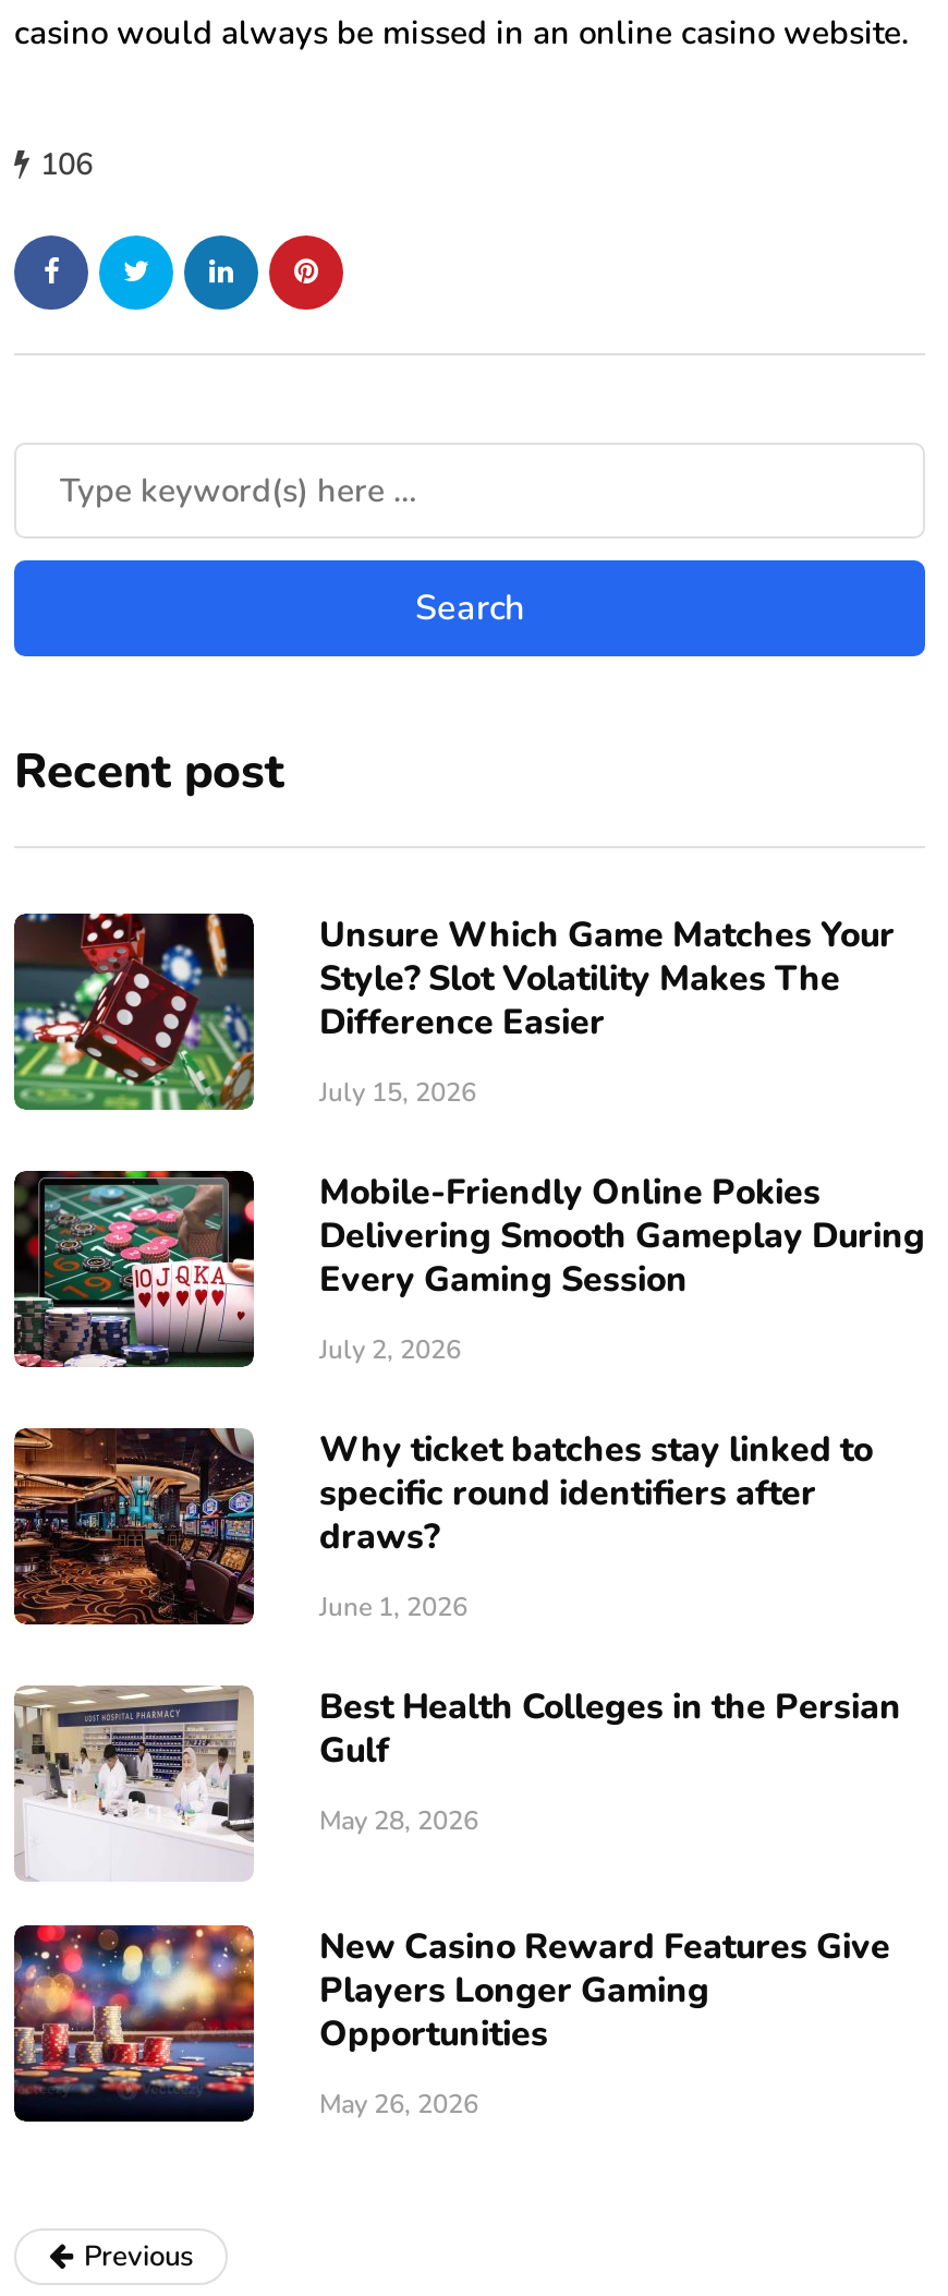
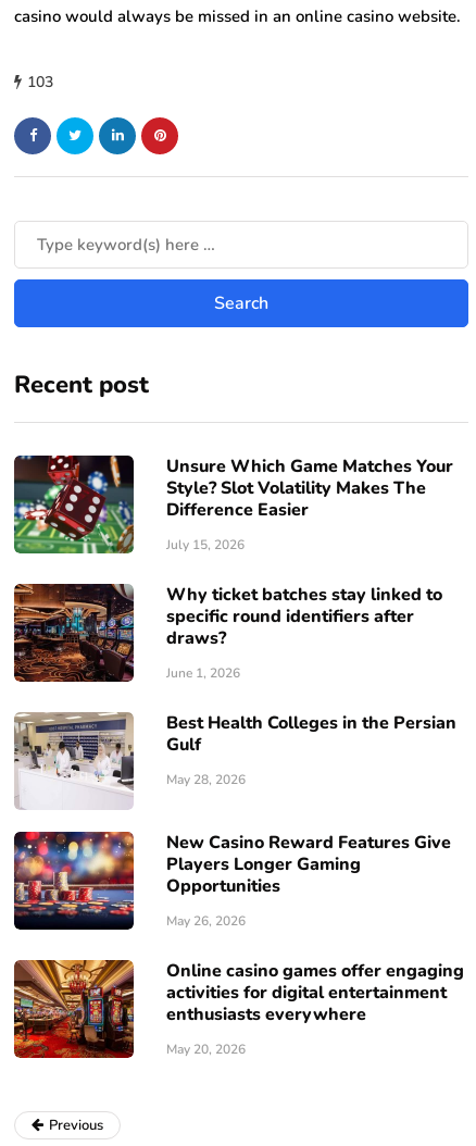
- 106
+ 103

- [image]
- Mobile-Friendly Online Pokies
- Delivering Smooth Gameplay During
- Every Gaming Session
- July 2, 2026

moved up: [image] | Why ticket batches stay linked to | specific round identifiers after | ... | Opportunities | May 26, 2026

+ [image]
+ Online casino games offer engaging
+ activities for digital entertainment
+ enthusiasts everywhere
+ May 20, 2026
